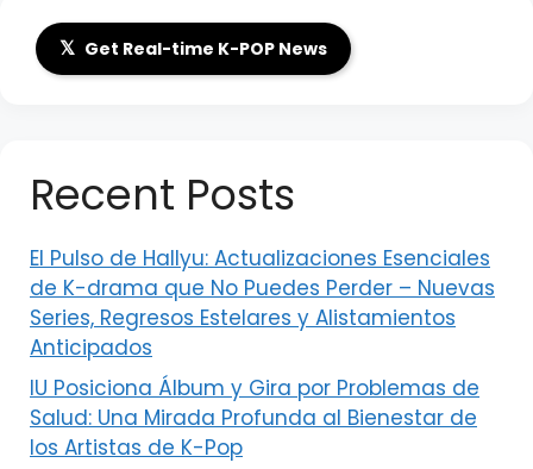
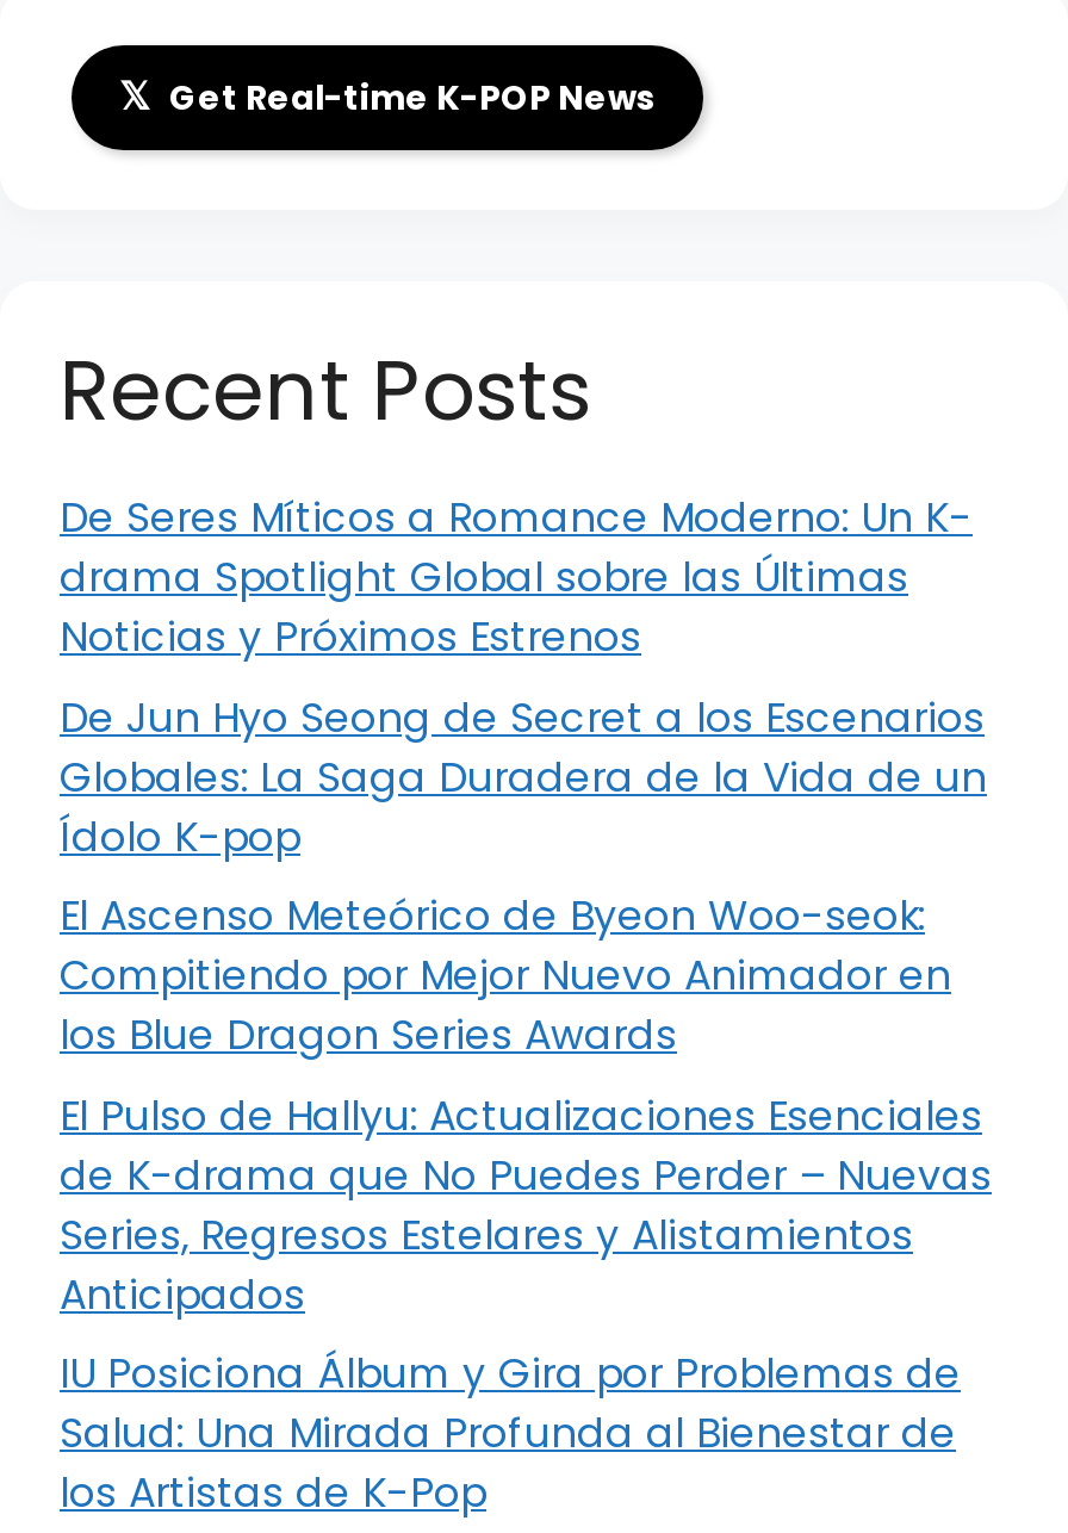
+ De Seres Míticos a Romance Moderno: Un K-
+ drama Spotlight Global sobre las Últimas
+ Noticias y Próximos Estrenos
+ De Jun Hyo Seong de Secret a los Escenarios
+ Globales: La Saga Duradera de la Vida de un
+ Ídolo K-pop
+ El Ascenso Meteórico de Byeon Woo-seok:
+ Compitiendo por Mejor Nuevo Animador en
+ los Blue Dragon Series Awards
